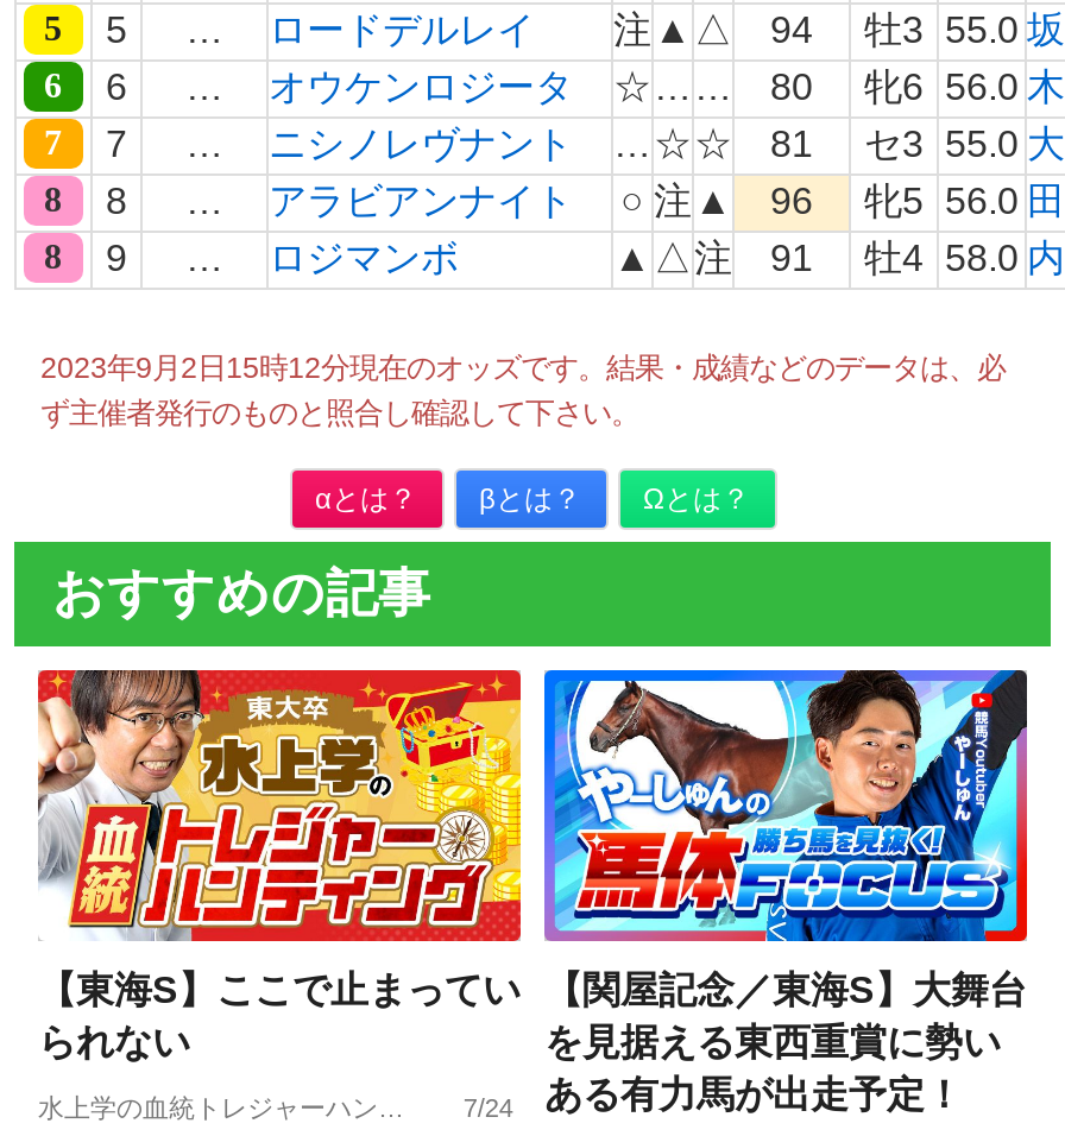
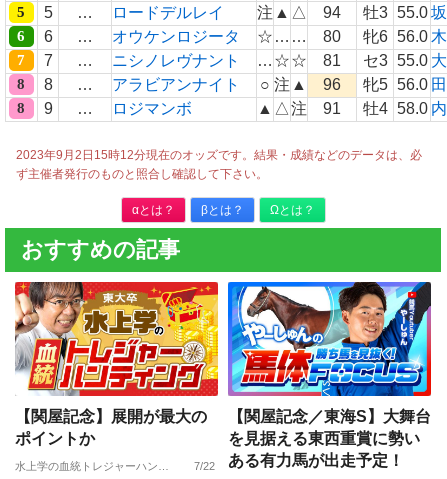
- 【東海S】ここで止まってい
- られない
+ 【関屋記念】展開が最大の
+ ポイントか

- 7/24 ある有力馬が出走予定！
+ 7/22 ある有力馬が出走予定！
